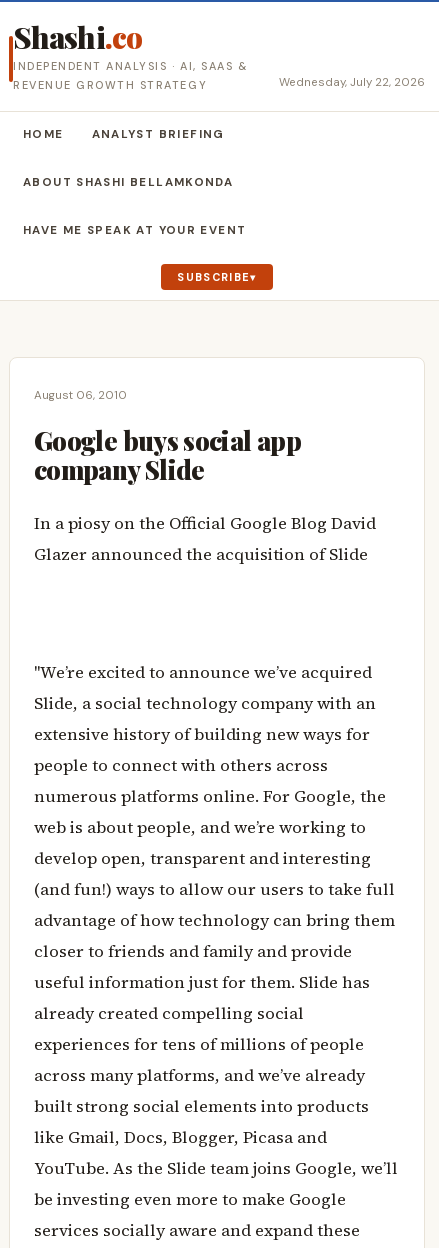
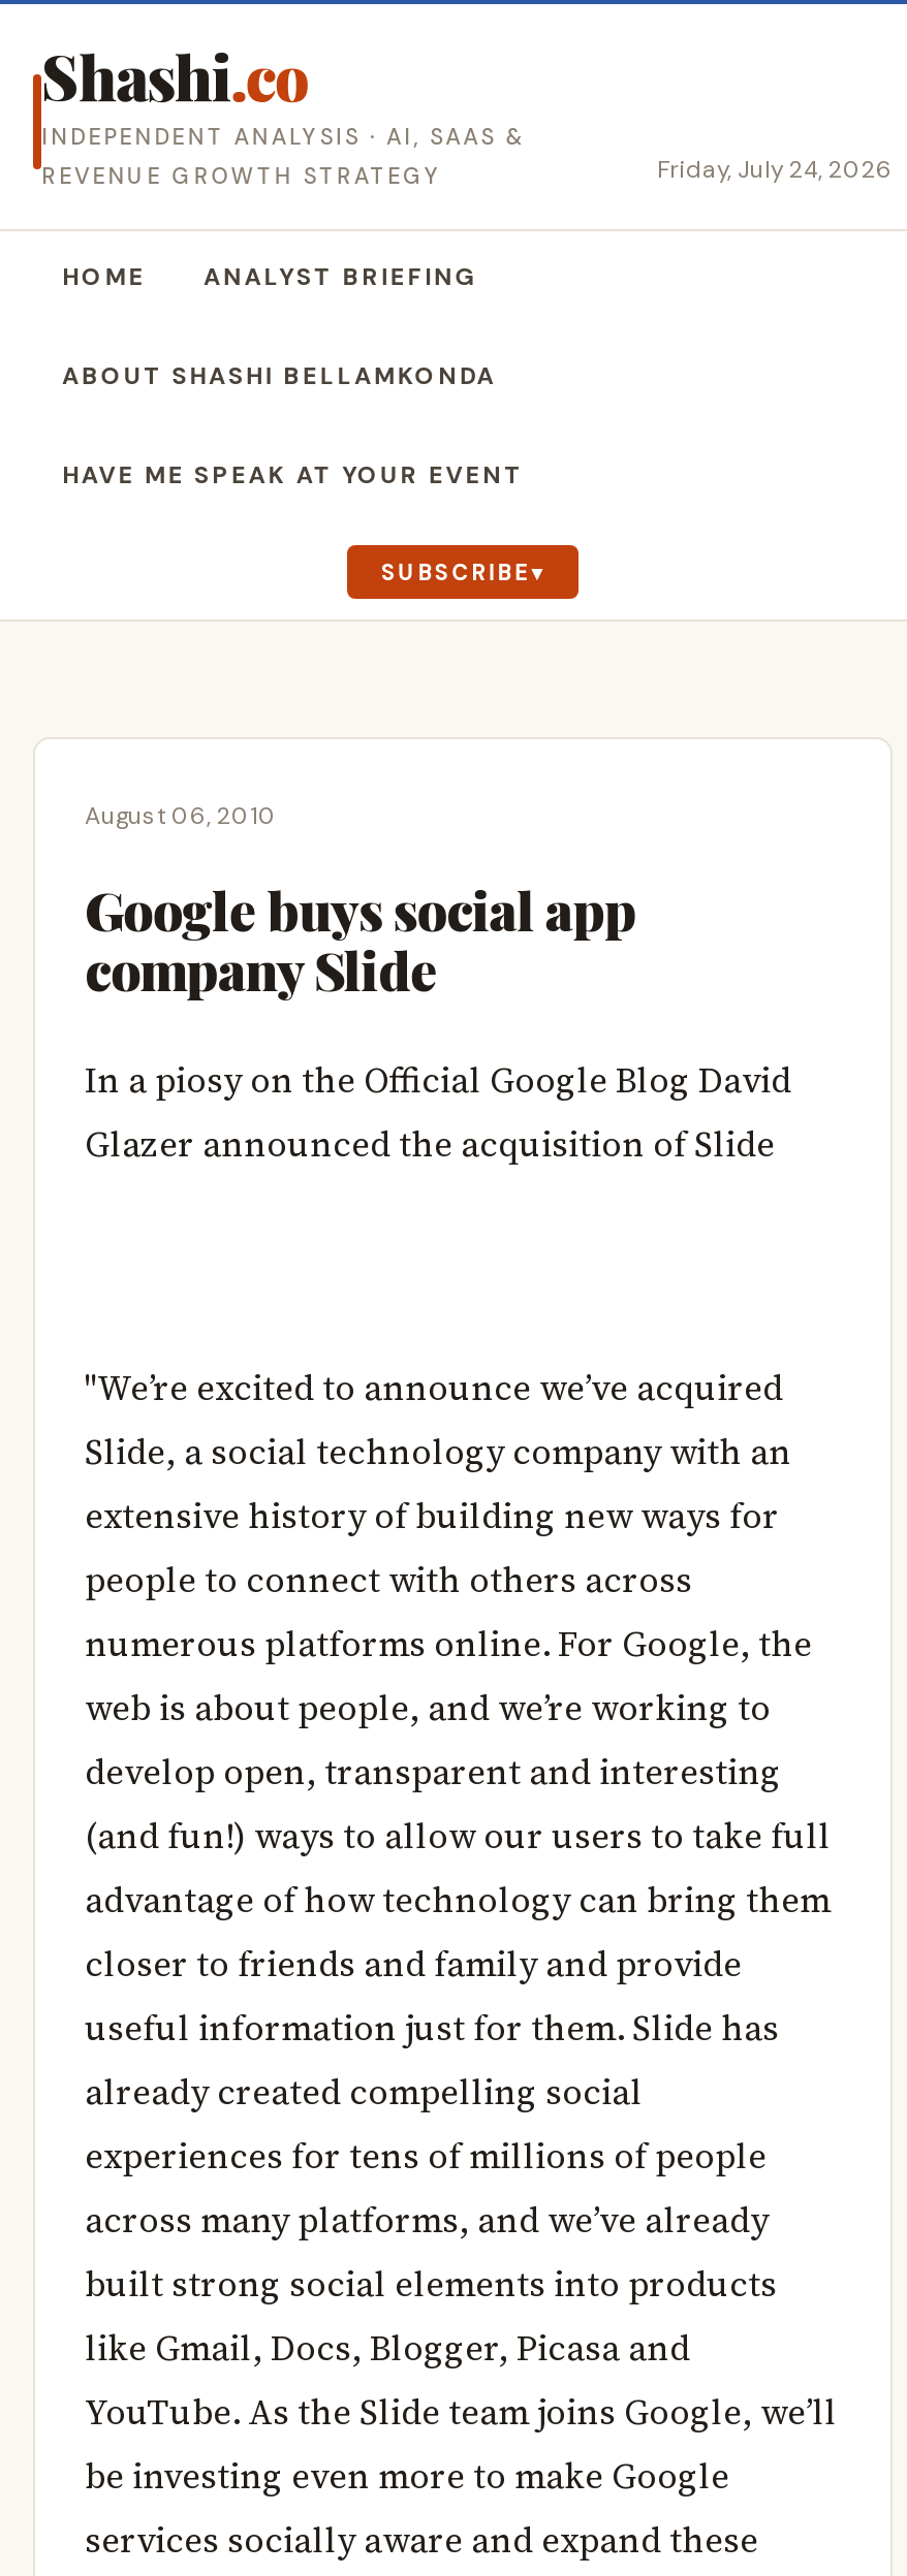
- Wednesday, July 22, 2026
+ Friday, July 24, 2026
